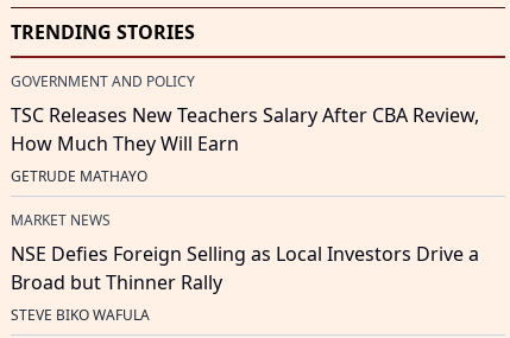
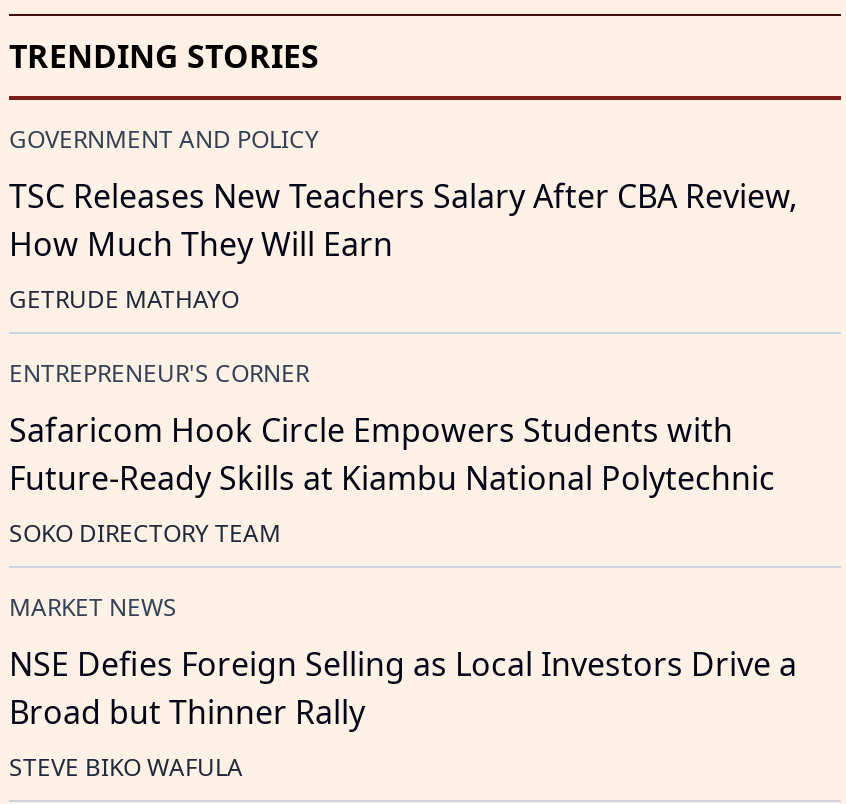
+ ENTREPRENEUR'S CORNER
+ Safaricom Hook Circle Empowers Students with
+ Future-Ready Skills at Kiambu National Polytechnic
+ SOKO DIRECTORY TEAM
